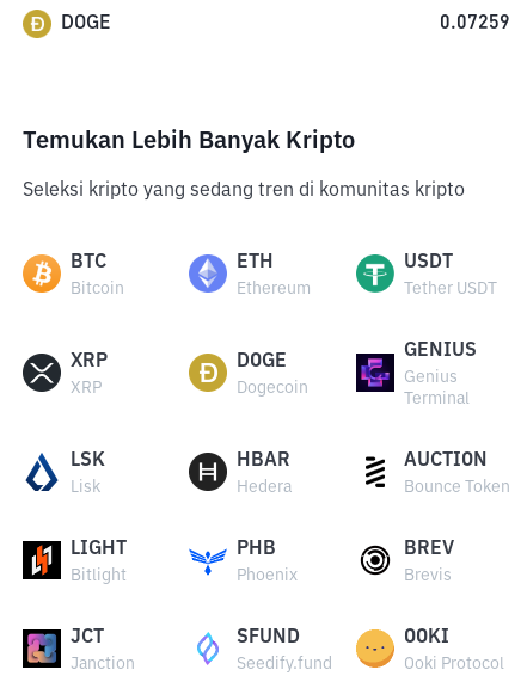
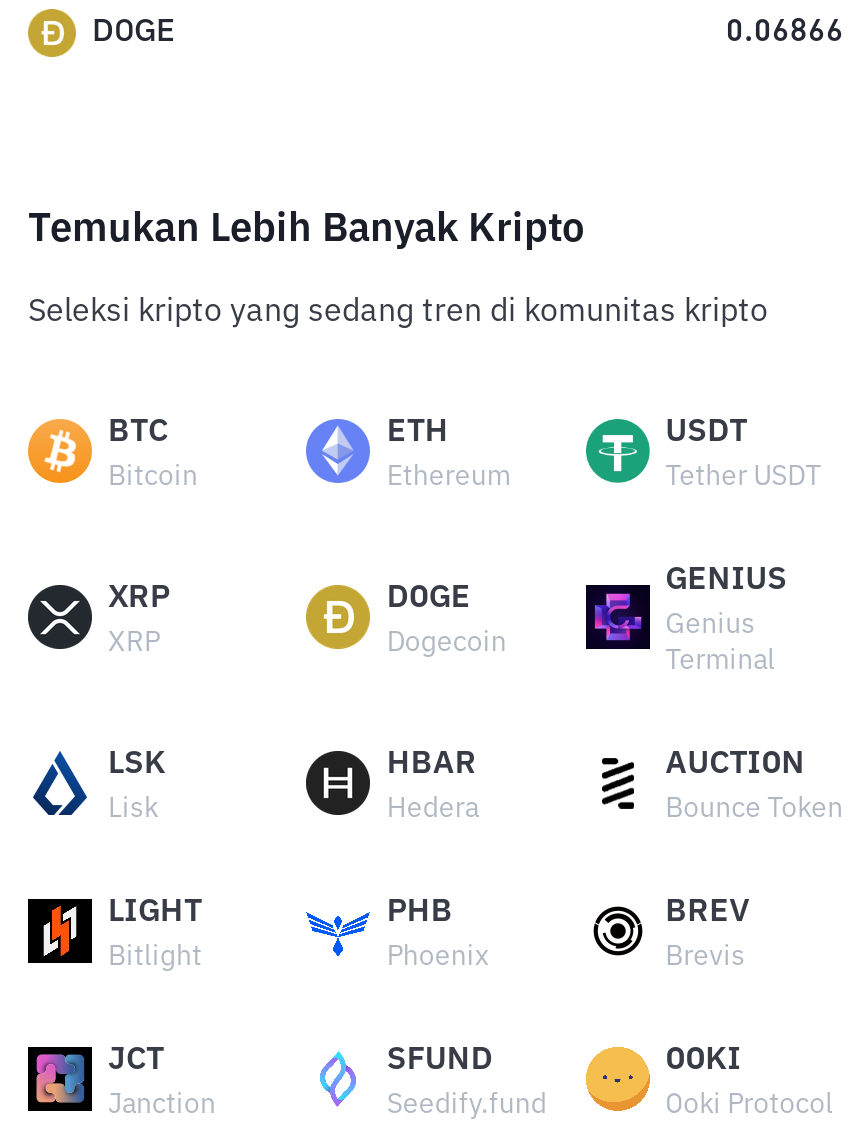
- 0.07259
+ 0.06866
